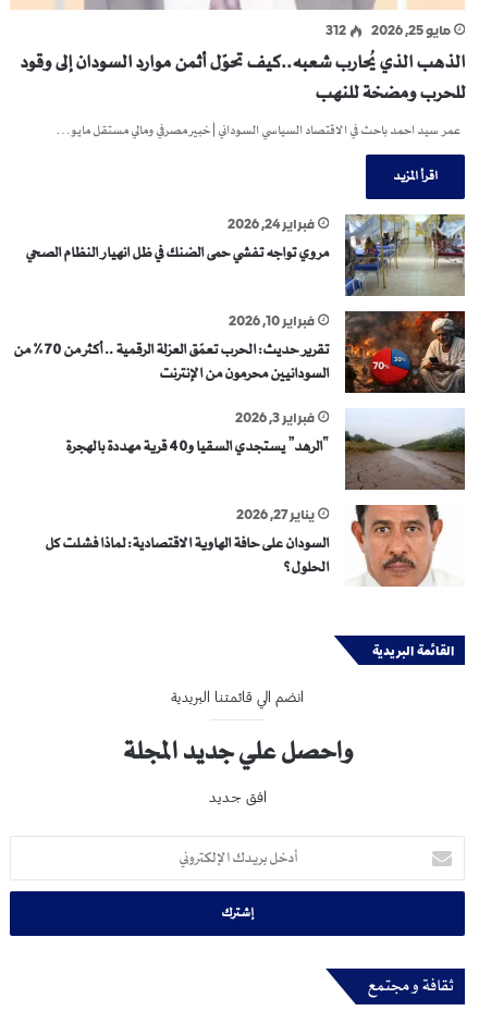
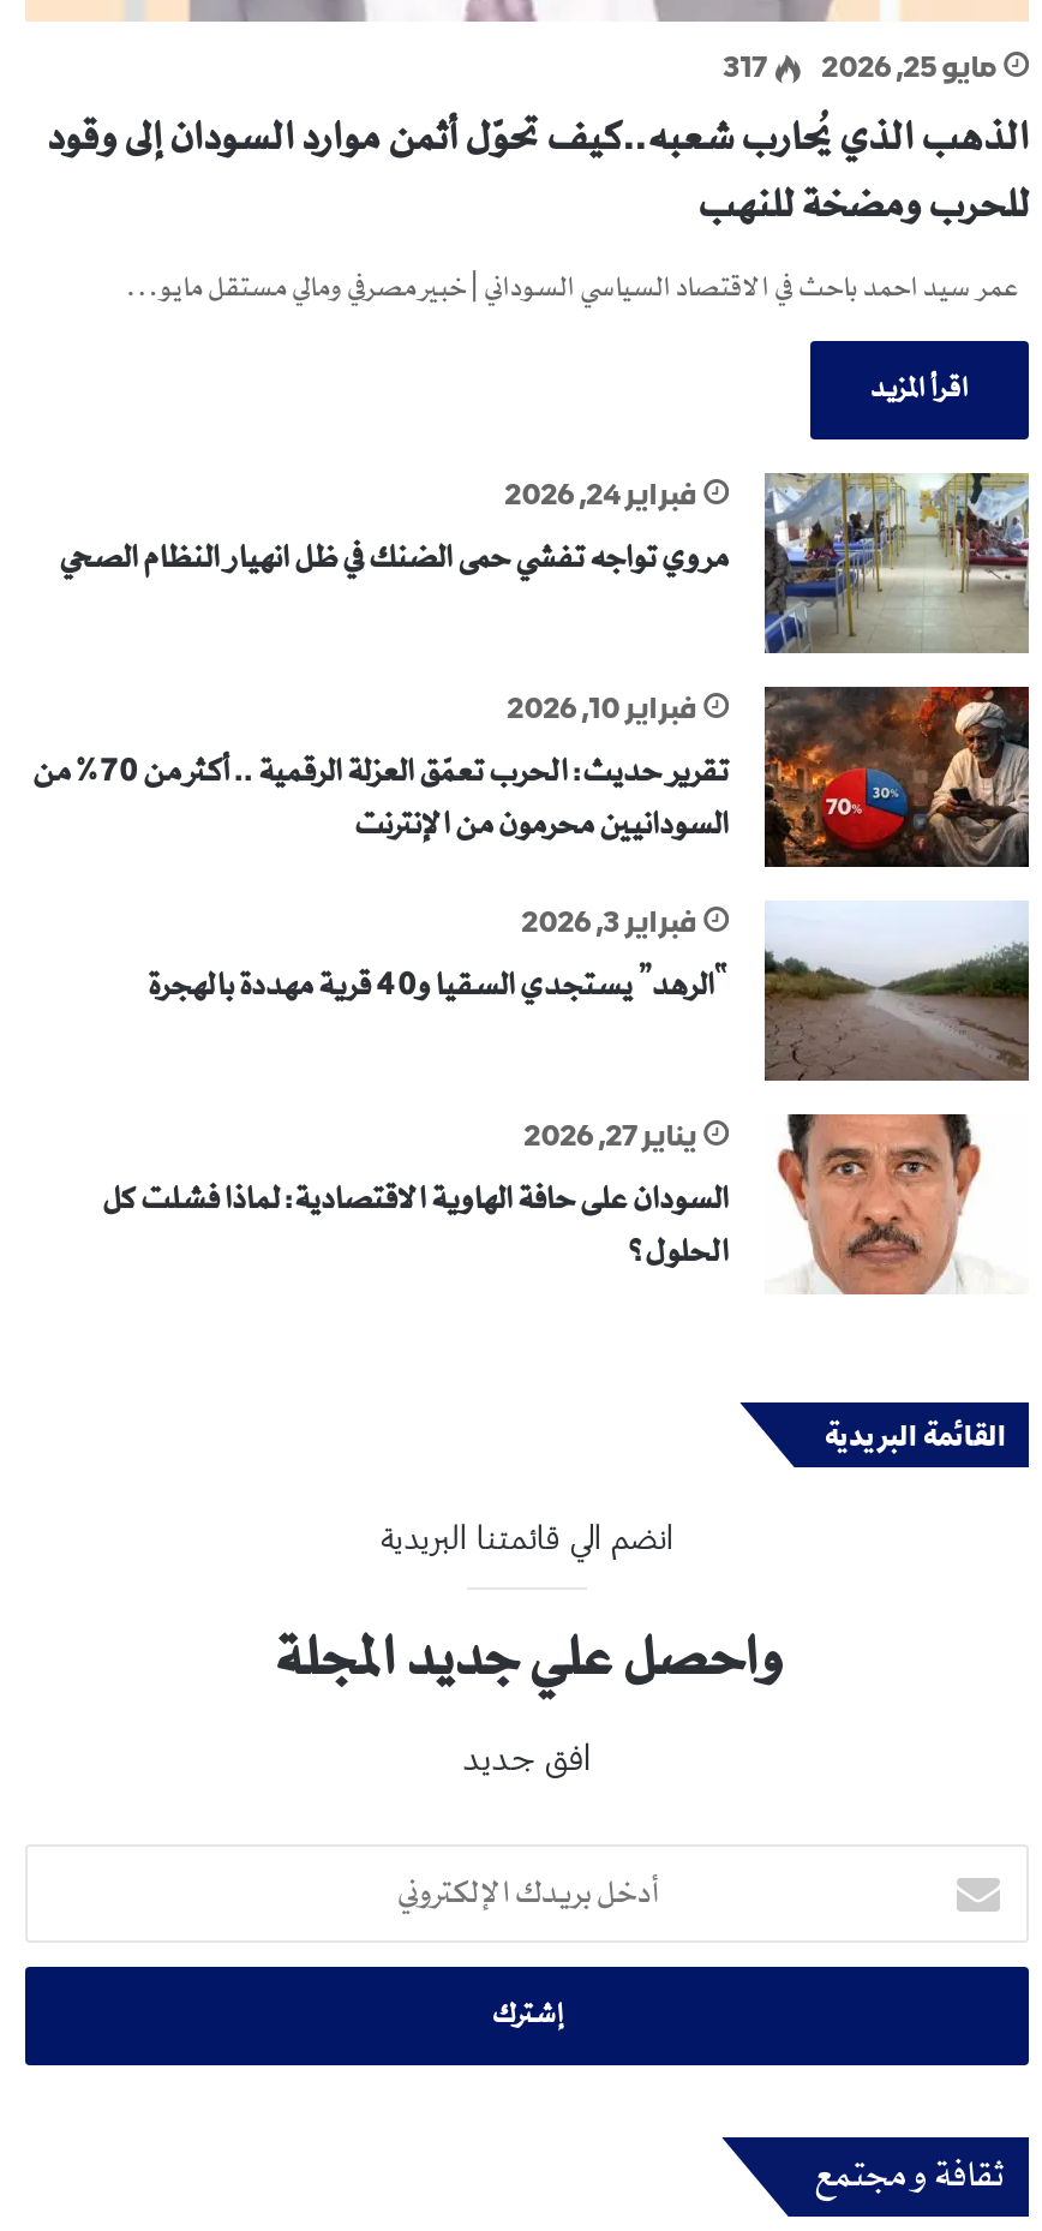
- 312
+ 317
